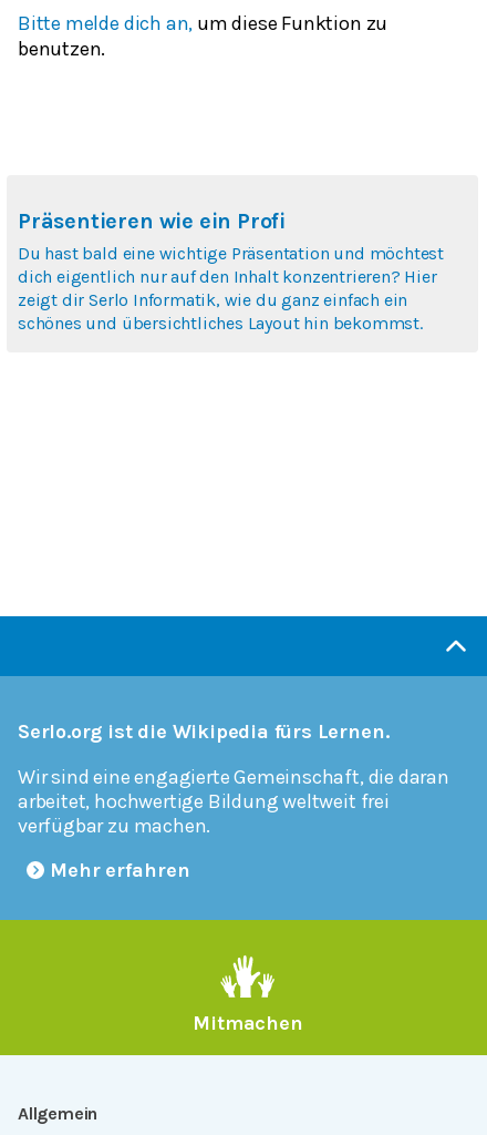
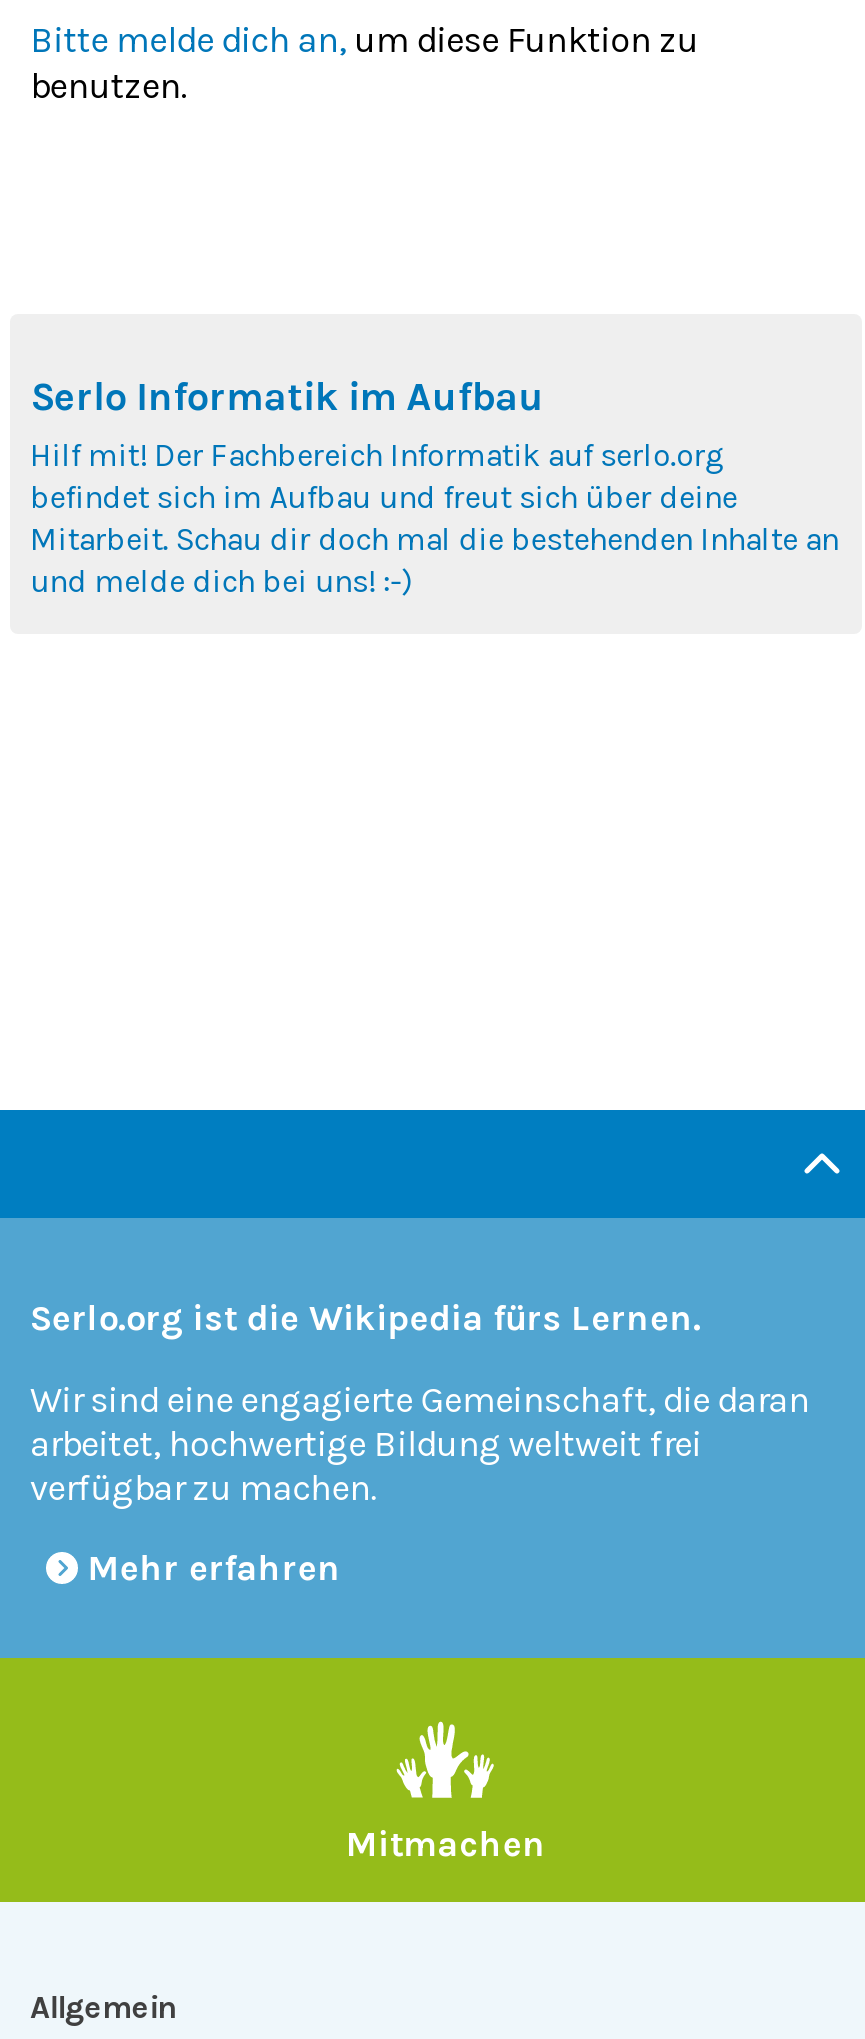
- Präsentieren wie ein Profi
- Du hast bald eine wichtige Präsentation und möchtest
- dich eigentlich nur auf den Inhalt konzentrieren? Hier
- zeigt dir Serlo Informatik, wie du ganz einfach ein
- schönes und übersichtliches Layout hin bekommst.
+ Serlo Informatik im Aufbau
+ Hilf mit! Der Fachbereich Informatik auf serlo.org
+ befindet sich im Aufbau und freut sich über deine
+ Mitarbeit. Schau dir doch mal die bestehenden Inhalte an
+ und melde dich bei uns! :-)
